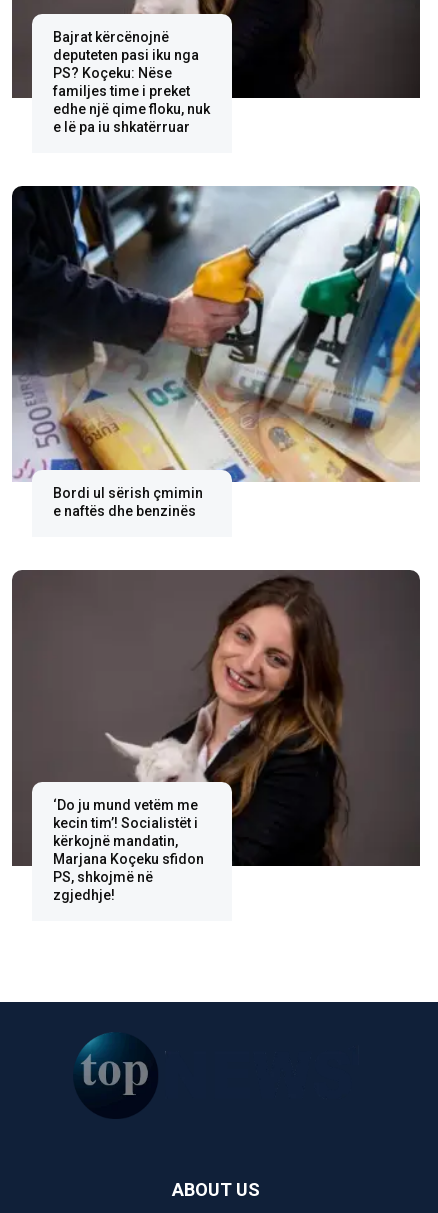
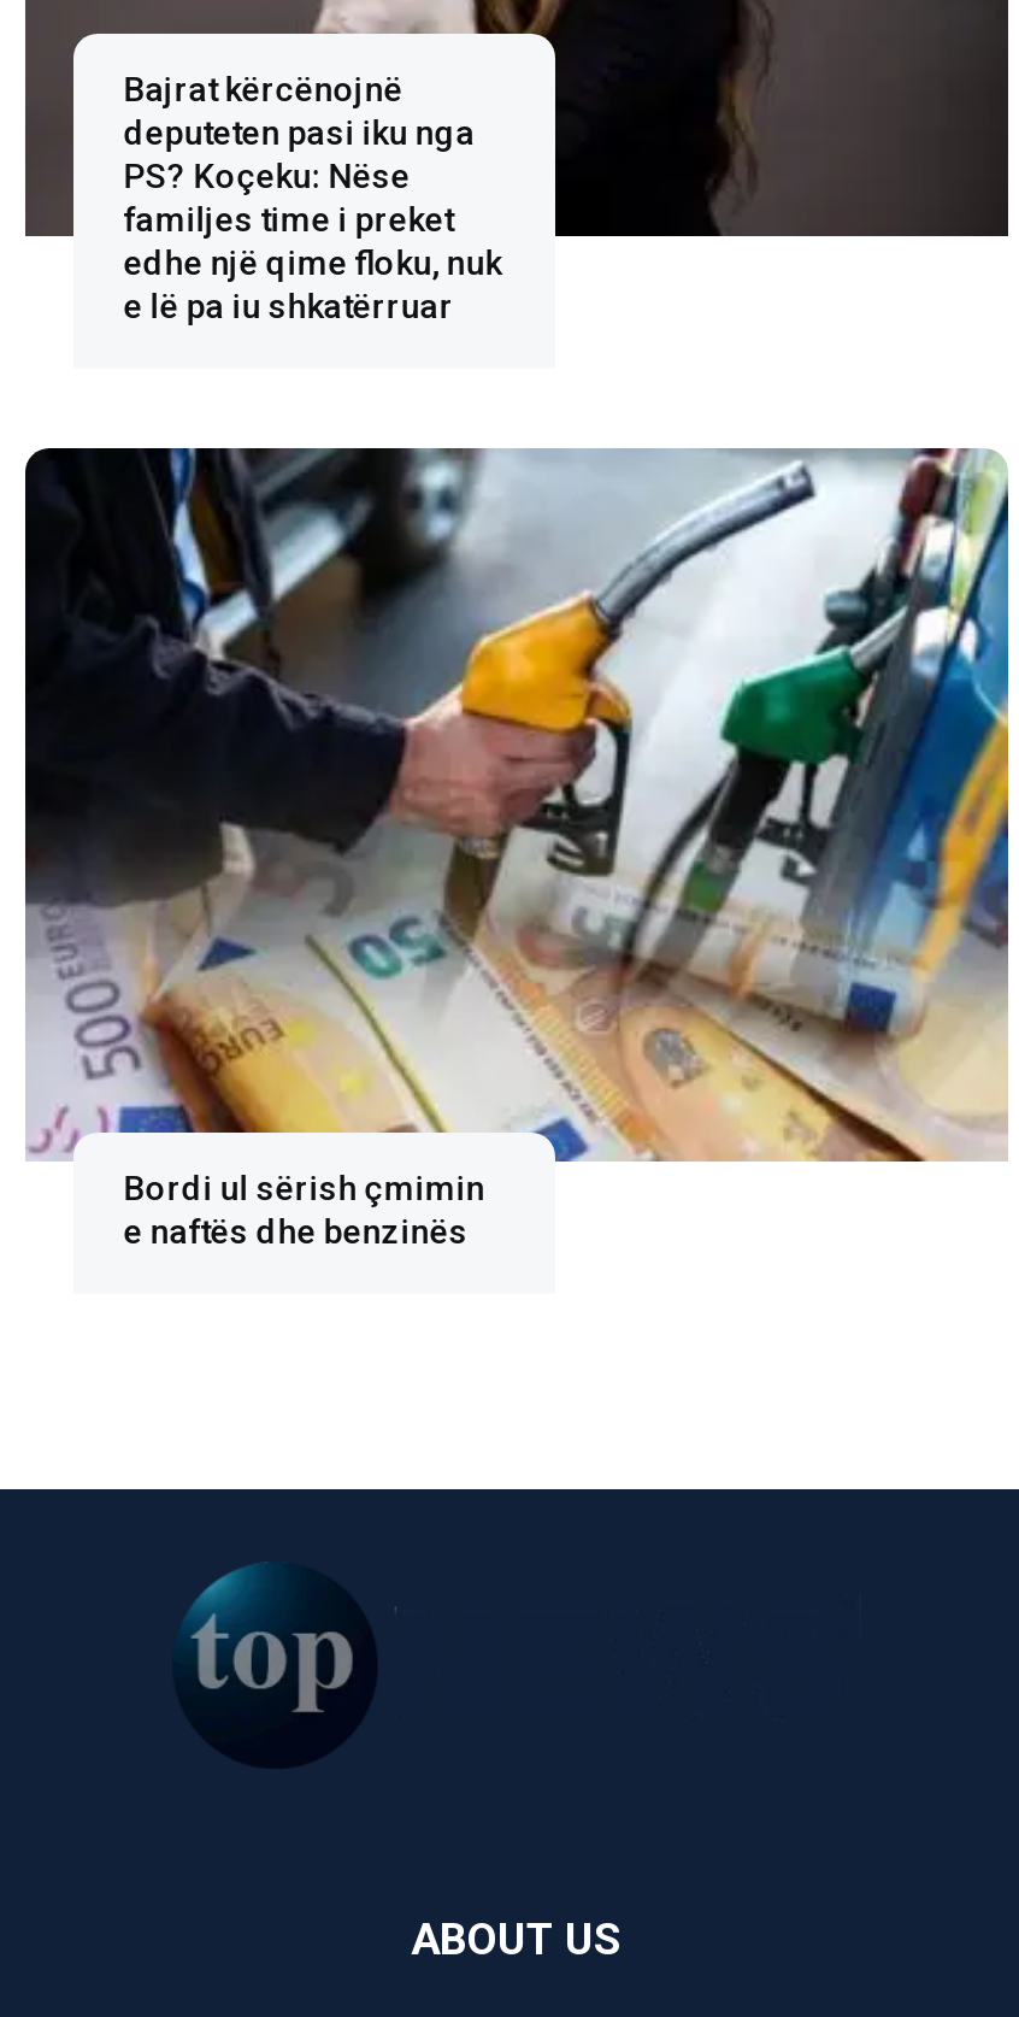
- [image]
- ‘Do ju mund vetëm me
- kecin tim’! Socialistët i
- kërkojnë mandatin,
- Marjana Koçeku sfidon
- PS, shkojmë në
- zgjedhje!
